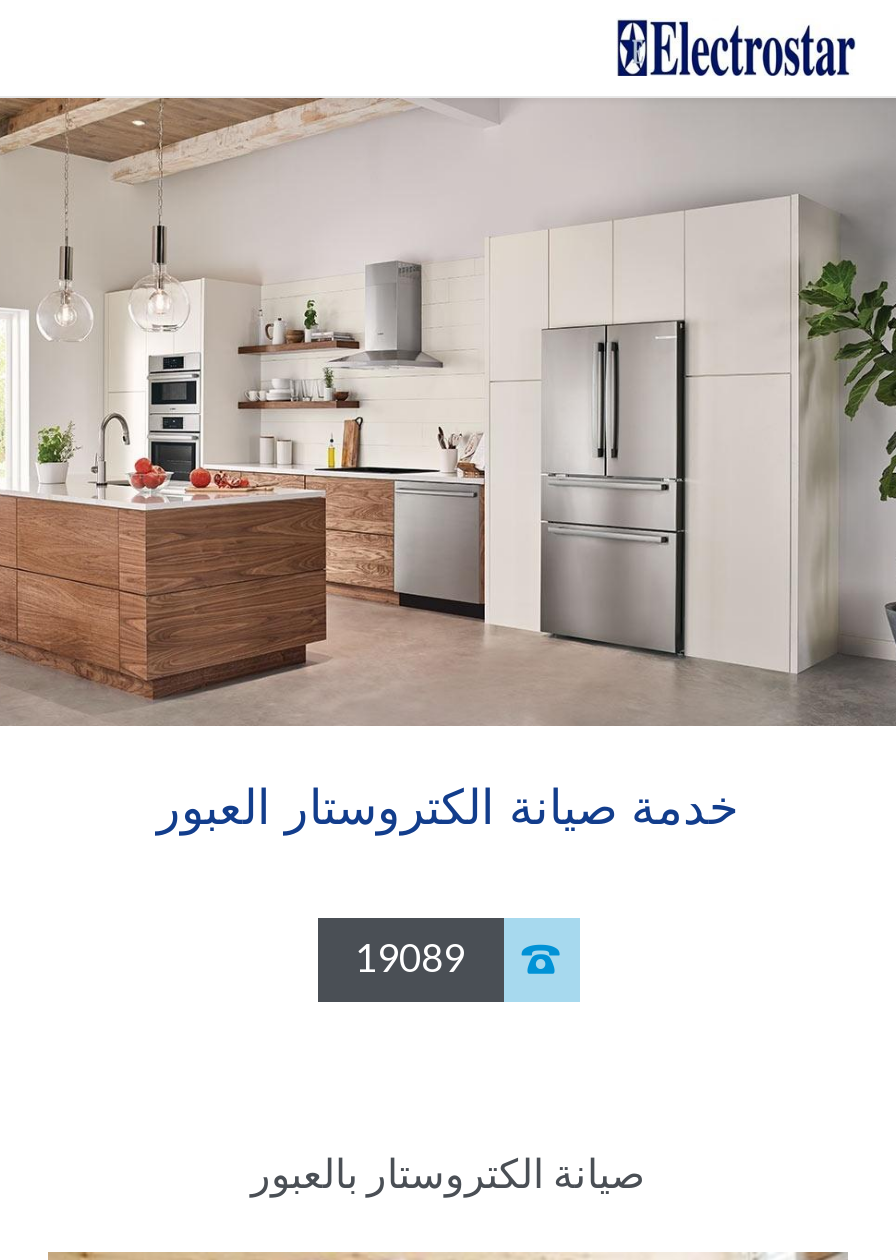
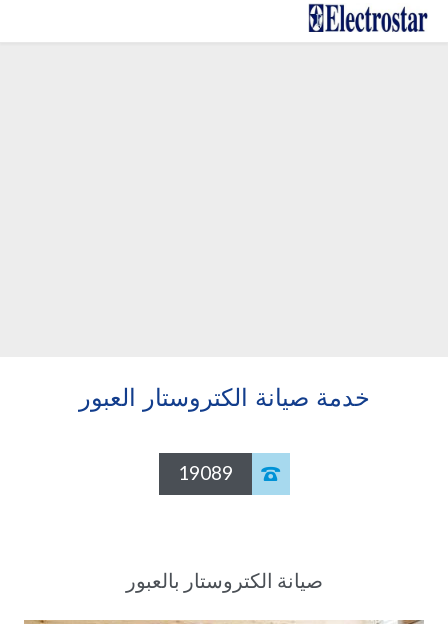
- [image]
